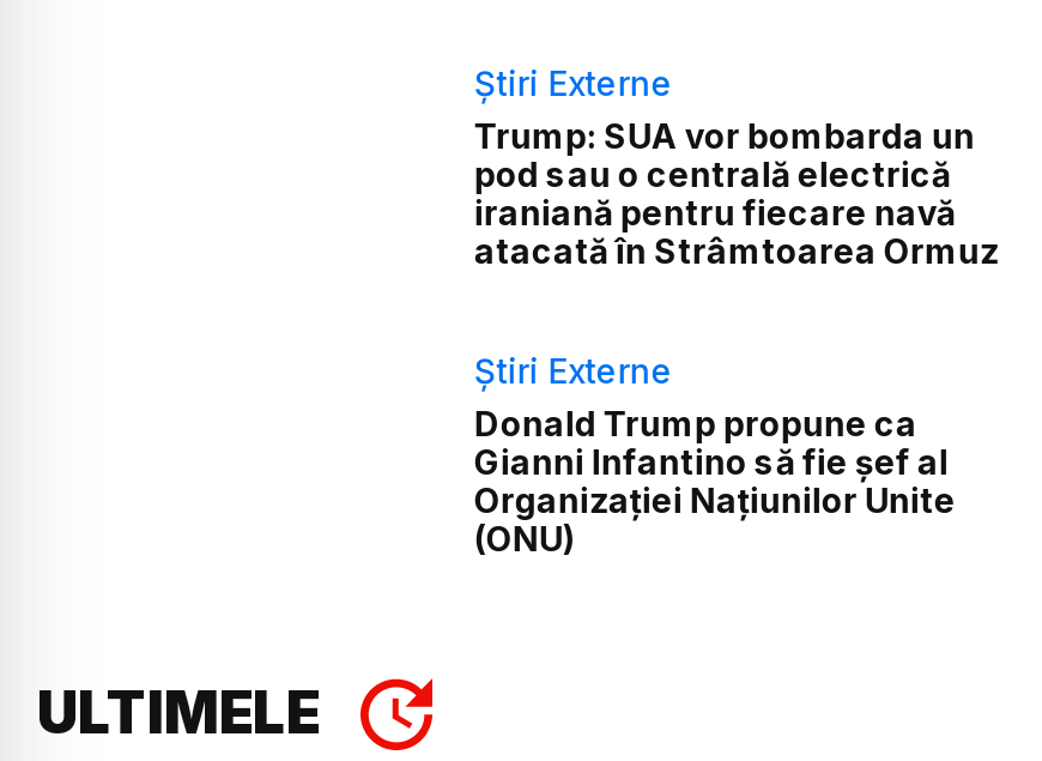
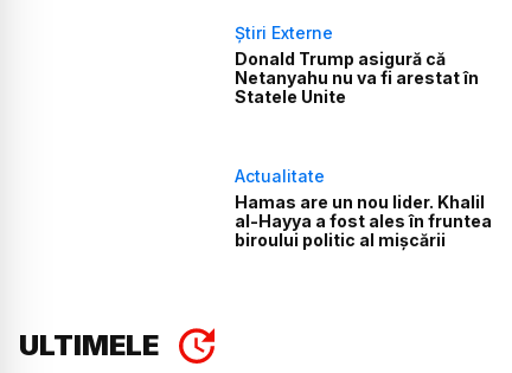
- Trump: SUA vor bombarda un
- pod sau o centrală electrică
- iraniană pentru fiecare navă
- atacată în Strâmtoarea Ormuz
+ Donald Trump asigură că
+ Netanyahu nu va fi arestat în
+ Statele Unite

- Știri Externe
- Donald Trump propune ca
- Gianni Infantino să fie șef al
- Organizației Națiunilor Unite
- (ONU)
+ Actualitate
+ Hamas are un nou lider. Khalil
+ al-Hayya a fost ales în fruntea
+ biroului politic al mișcării
